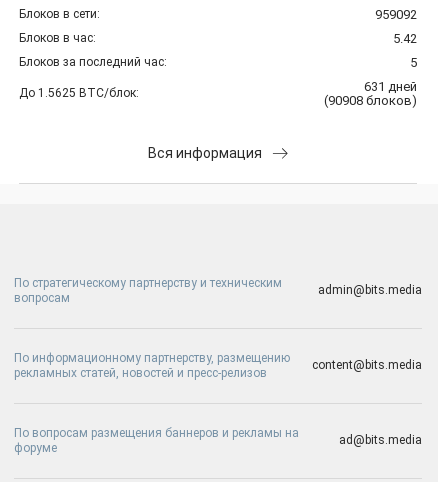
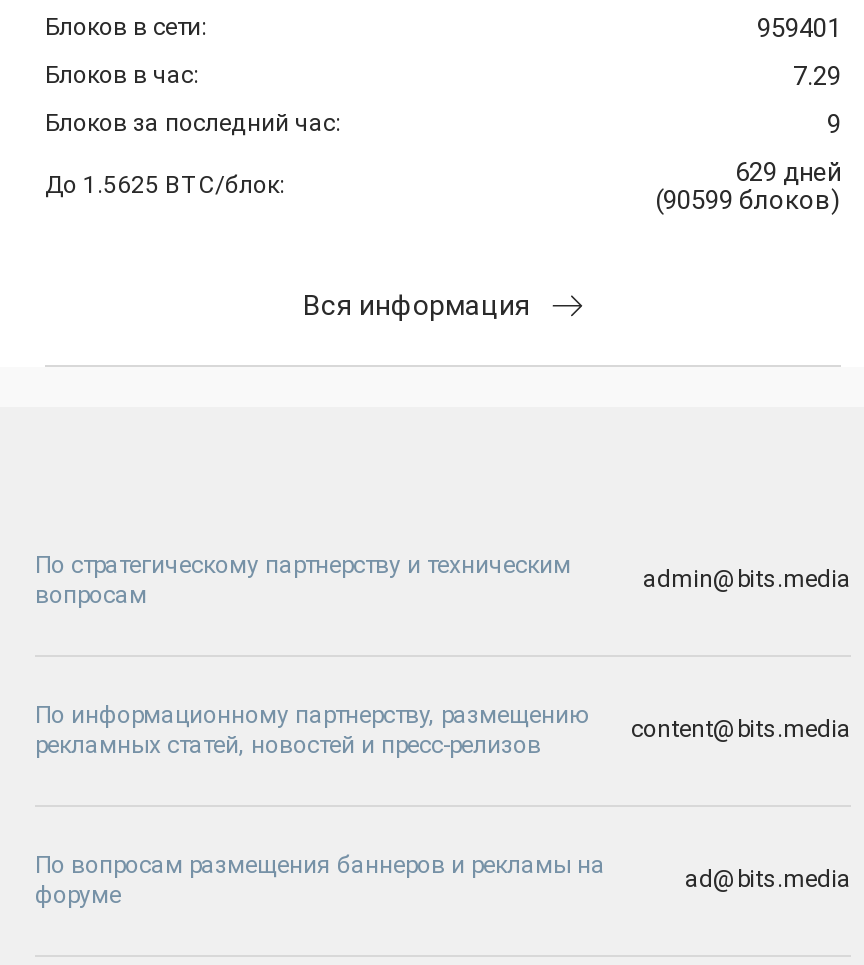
- 959092
+ 959401

- 5.42
+ 7.29

- 5
+ 9

- 631 дней
+ 629 дней

- (90908 блоков)
+ (90599 блоков)
